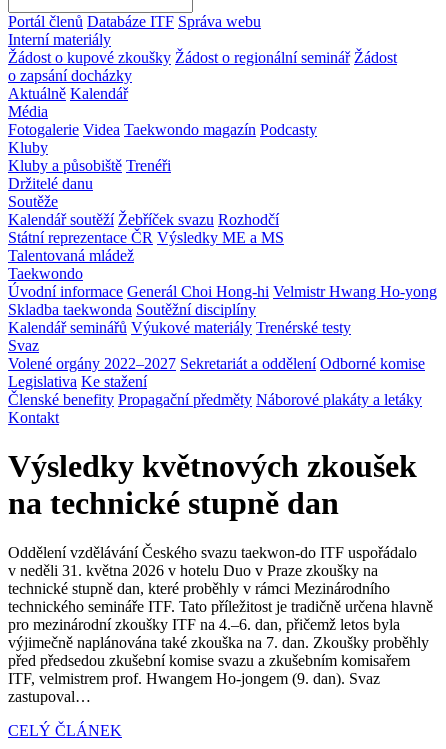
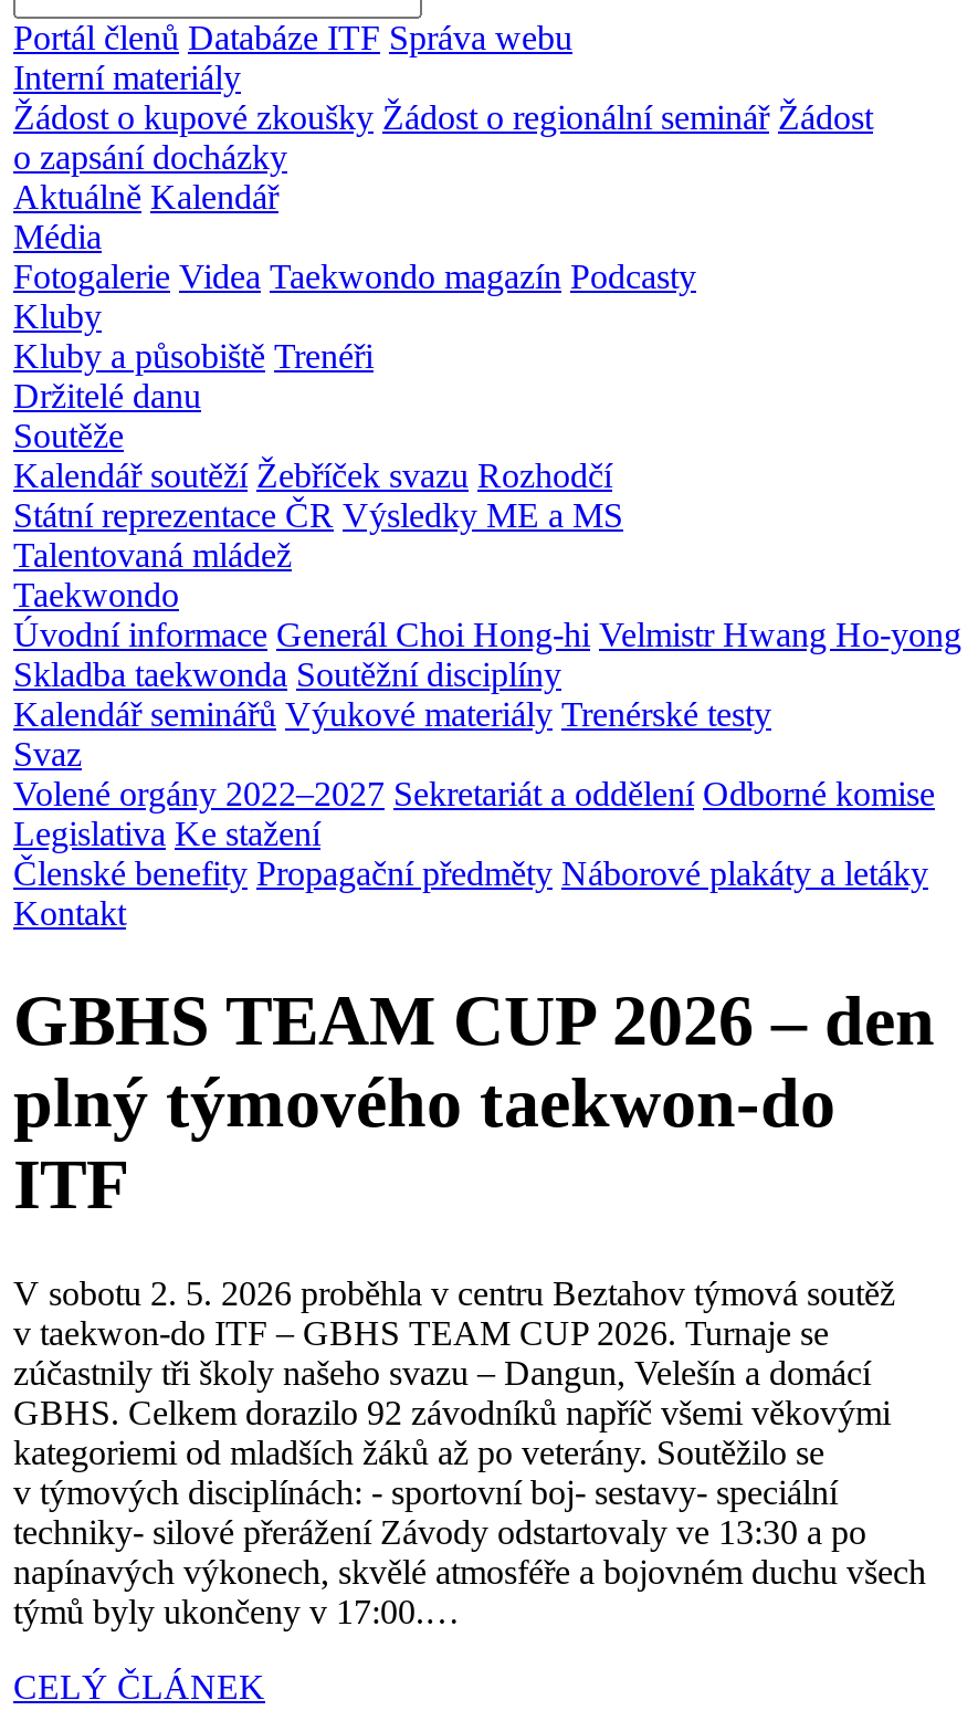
- Výsledky květnových zkoušek
- na technické stupně dan
+ GBHS TEAM CUP 2026 – den
+ plný týmového taekwon‑do
+ ITF

- Oddělení vzdělávání Českého svazu taekwon‑do ITF uspořádalo
- v neděli 31. května 2026 v hotelu Duo v Praze zkoušky na
- technické stupně dan, které proběhly v rámci Mezinárodního
- technického semináře ITF. Tato příležitost je tradičně určena hlavně
- pro mezinárodní zkoušky ITF na 4.–6. dan, přičemž letos byla
- výjimečně naplánována také zkouška na 7. dan. Zkoušky proběhly
- před předsedou zkušební komise svazu a zkušebním komisařem
- ITF, velmistrem prof. Hwangem Ho‑jongem (9. dan). Svaz
- zastupoval…
+ V sobotu 2. 5. 2026 proběhla v centru Beztahov týmová soutěž
+ v taekwon‑do ITF – GBHS TEAM CUP 2026. Turnaje se
+ zúčastnily tři školy našeho svazu – Dangun, Velešín a domácí
+ GBHS. Celkem dorazilo 92 závodníků napříč všemi věkovými
+ kategoriemi od mladších žáků až po veterány. Soutěžilo se
+ v týmových disciplínách: - sportovní boj- sestavy- speciální
+ techniky- silové přerážení Závody odstartovaly ve 13:30 a po
+ napínavých výkonech, skvělé atmosféře a bojovném duchu všech
+ týmů byly ukončeny v 17:00.…
